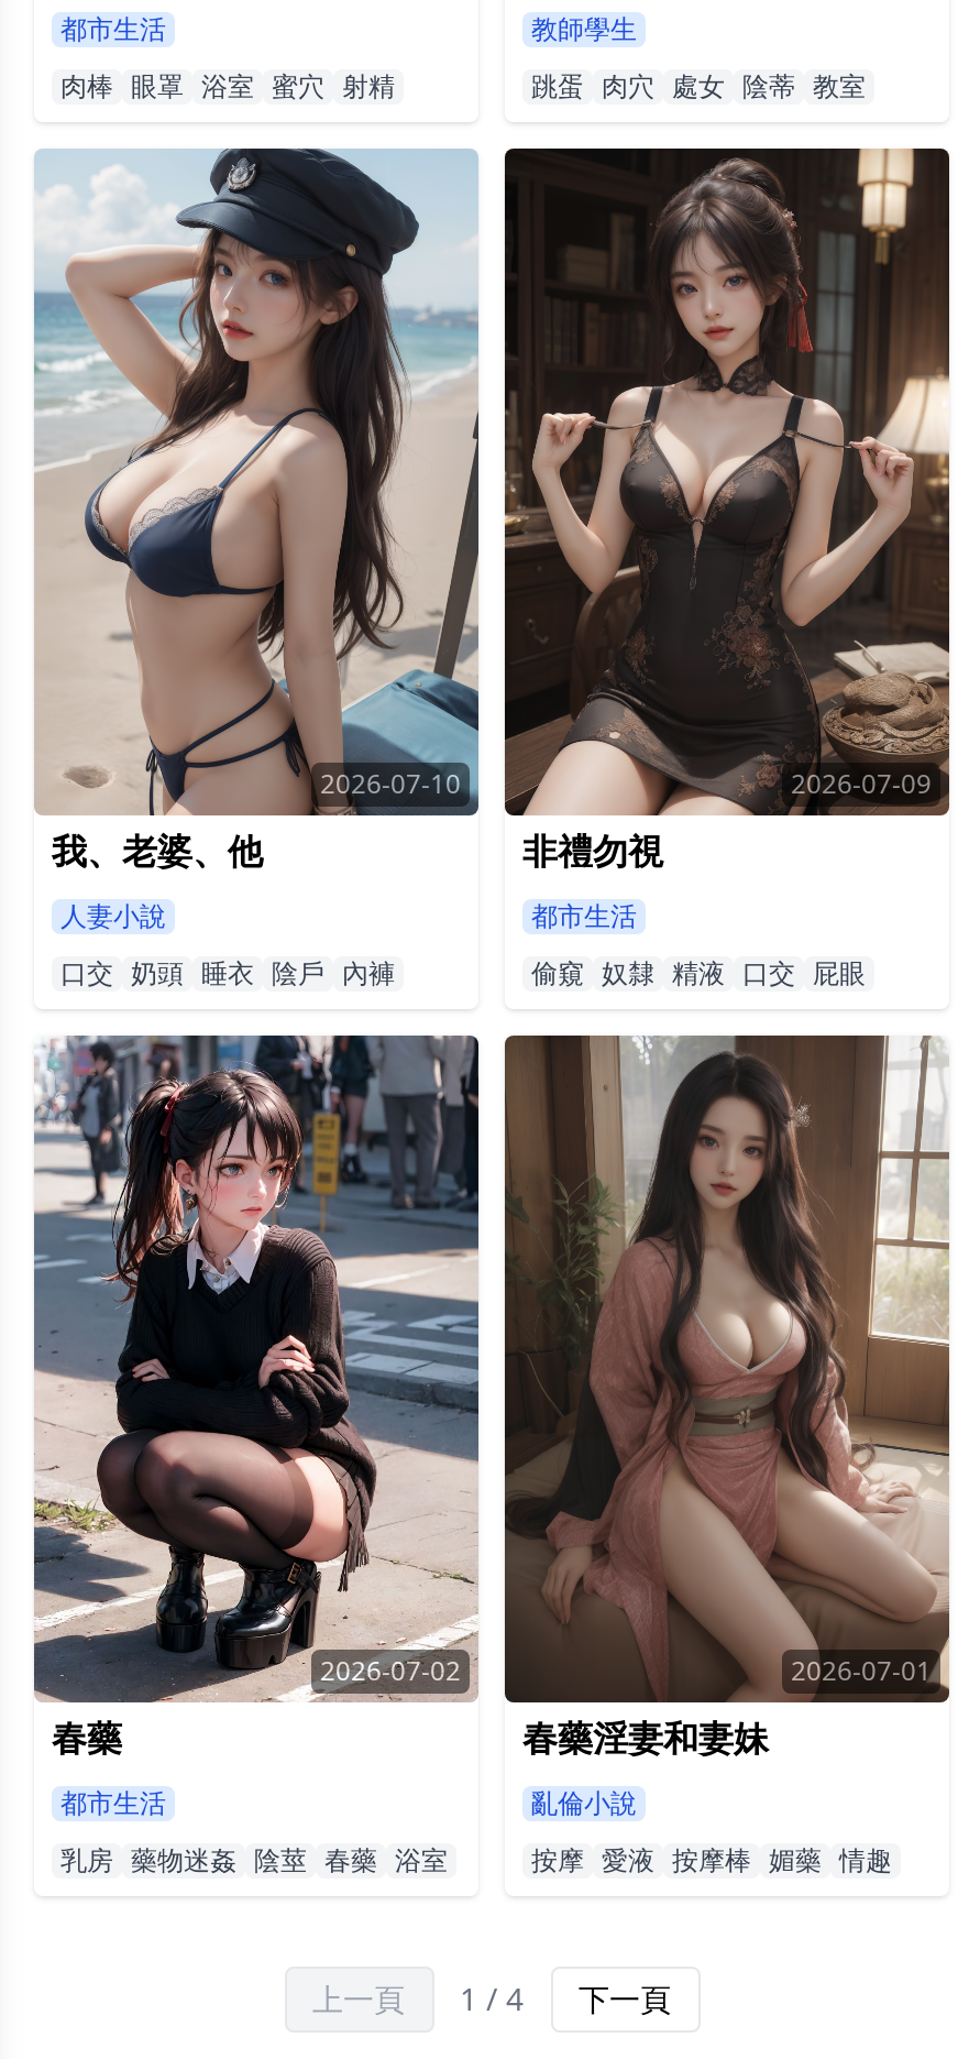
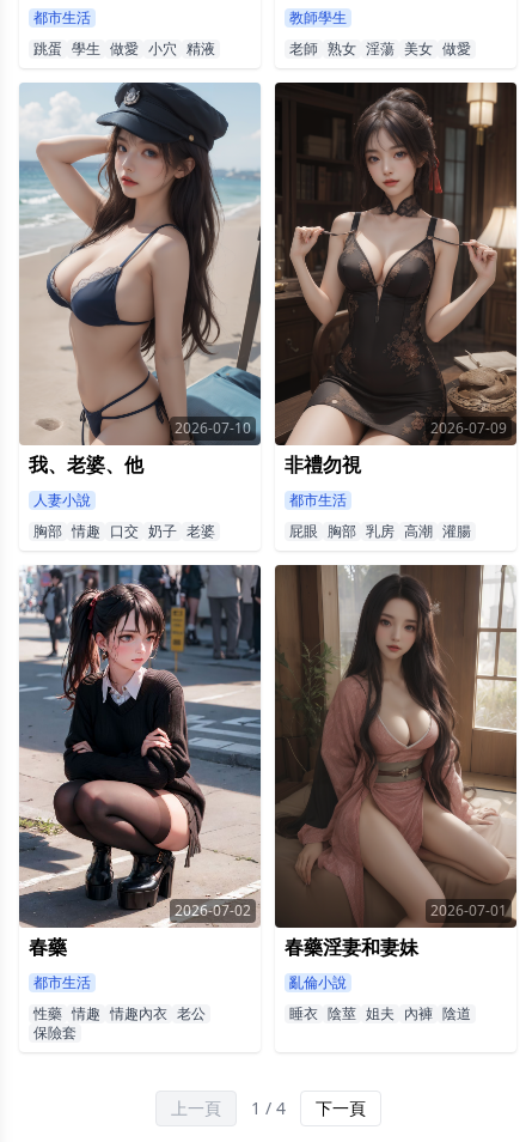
- 肉棒 眼罩 浴室 蜜穴 射精
+ 跳蛋 學生 做愛 小穴 精液

- 跳蛋 肉穴 處女 陰蒂 教室
+ 老師 熟女 淫蕩 美女 做愛

- 口交 奶頭 睡衣 陰戶 內褲
+ 胸部 情趣 口交 奶子 老婆

- 偷窺 奴隸 精液 口交 屁眼
+ 屁眼 胸部 乳房 高潮 灌腸

- 乳房 藥物迷姦 陰莖 春藥 浴室
+ 性藥 情趣 情趣內衣 老公
+ 保險套

- 按摩 愛液 按摩棒 媚藥 情趣
+ 睡衣 陰莖 姐夫 內褲 陰道
